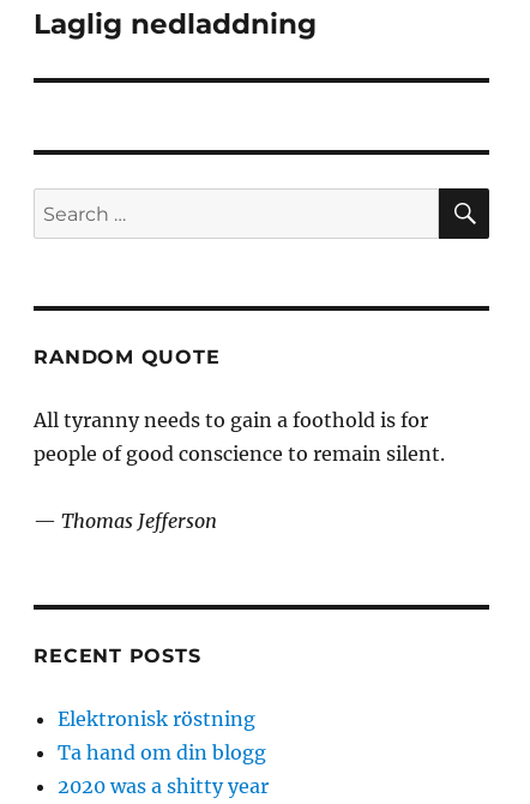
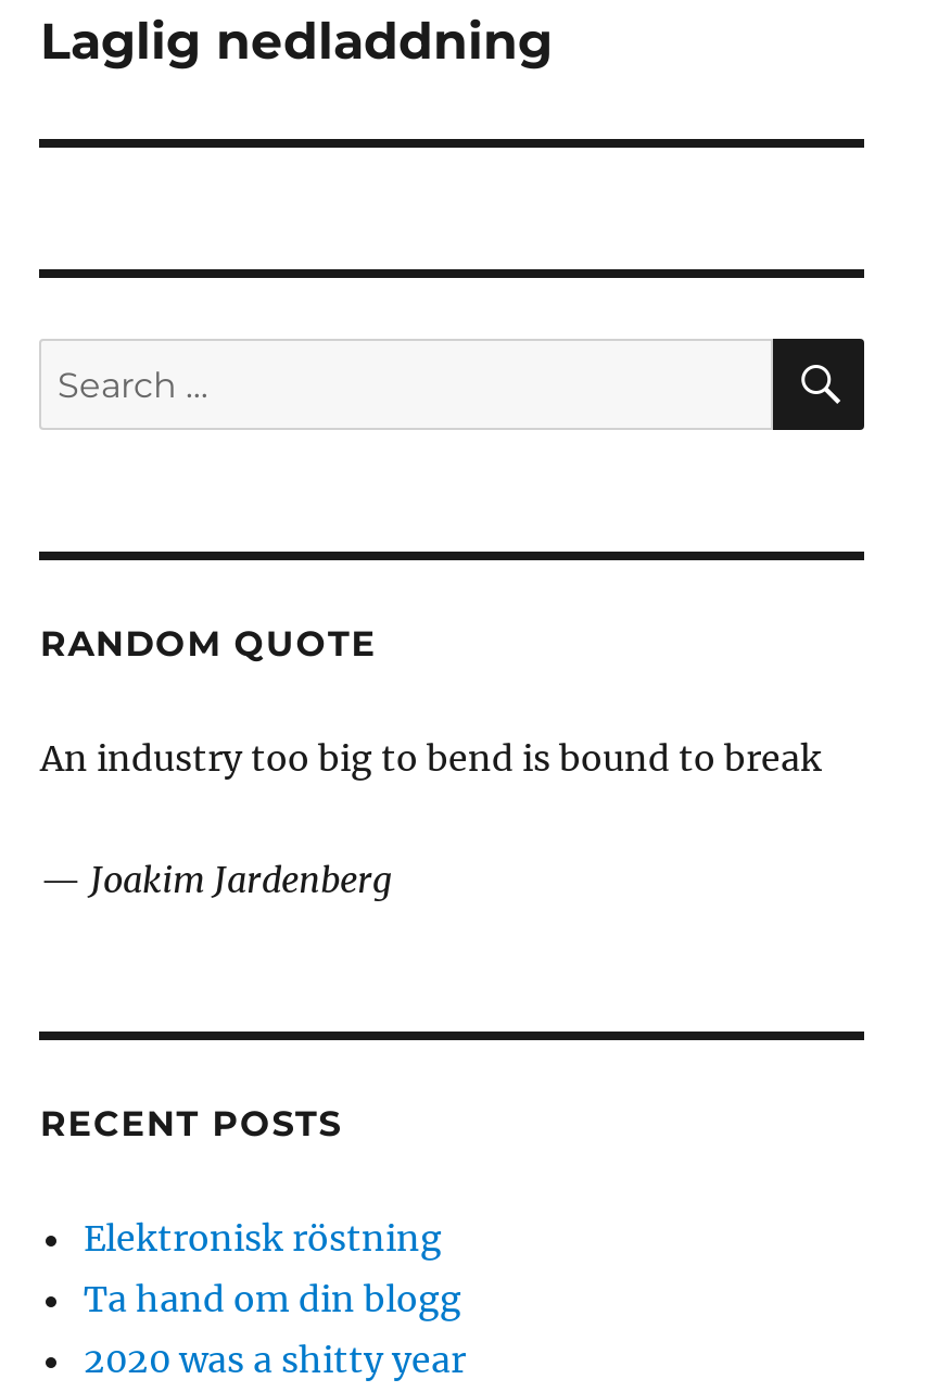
- All tyranny needs to gain a foothold is for
- people of good conscience to remain silent.
+ An industry too big to bend is bound to break

- — Thomas Jefferson
+ — Joakim Jardenberg
